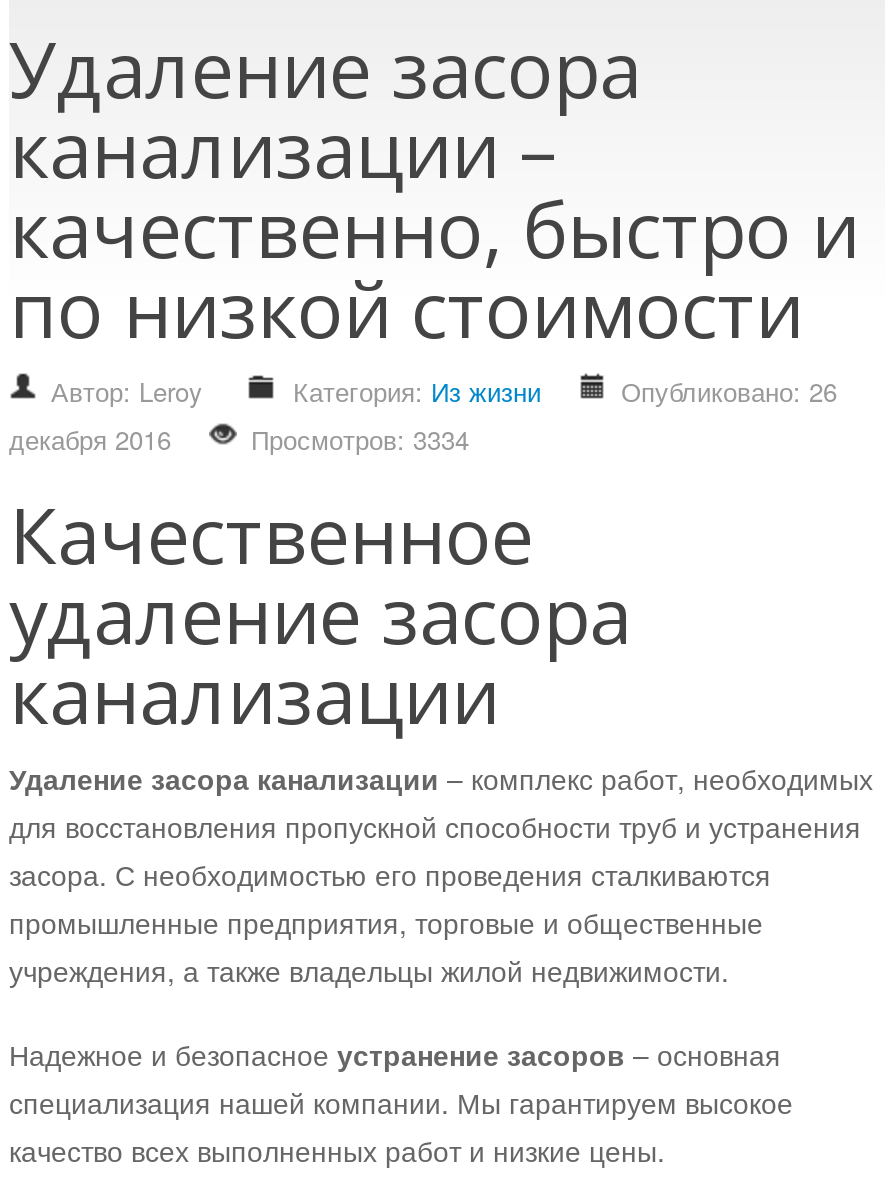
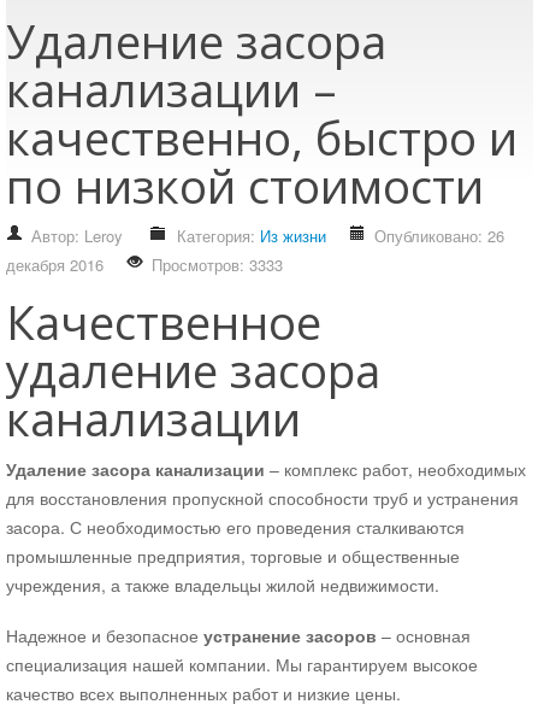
- Просмотров: 3334
+ Просмотров: 3333
